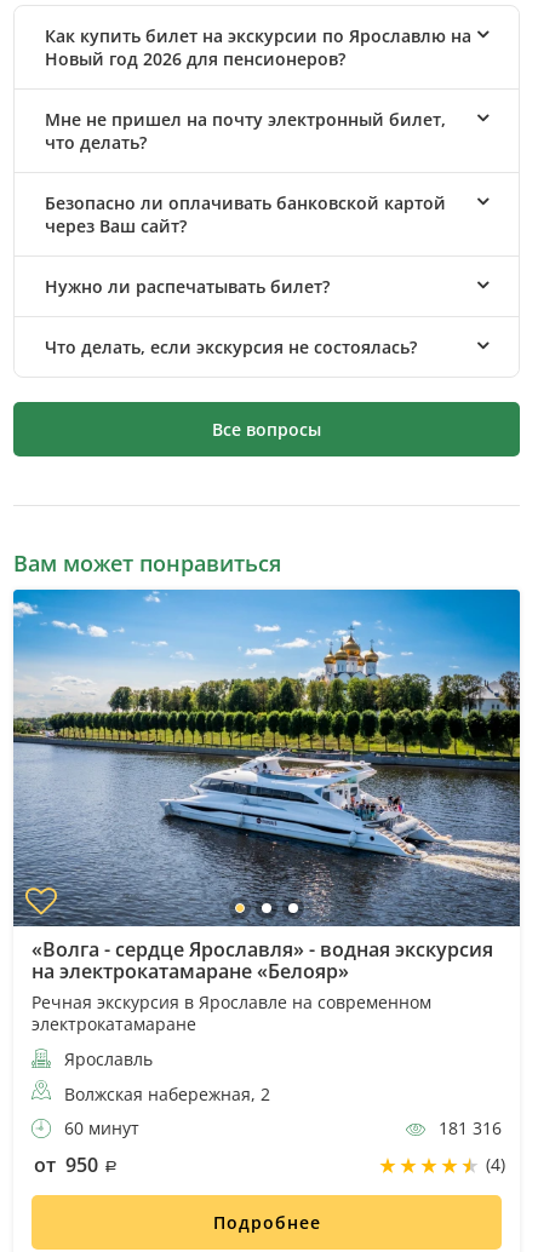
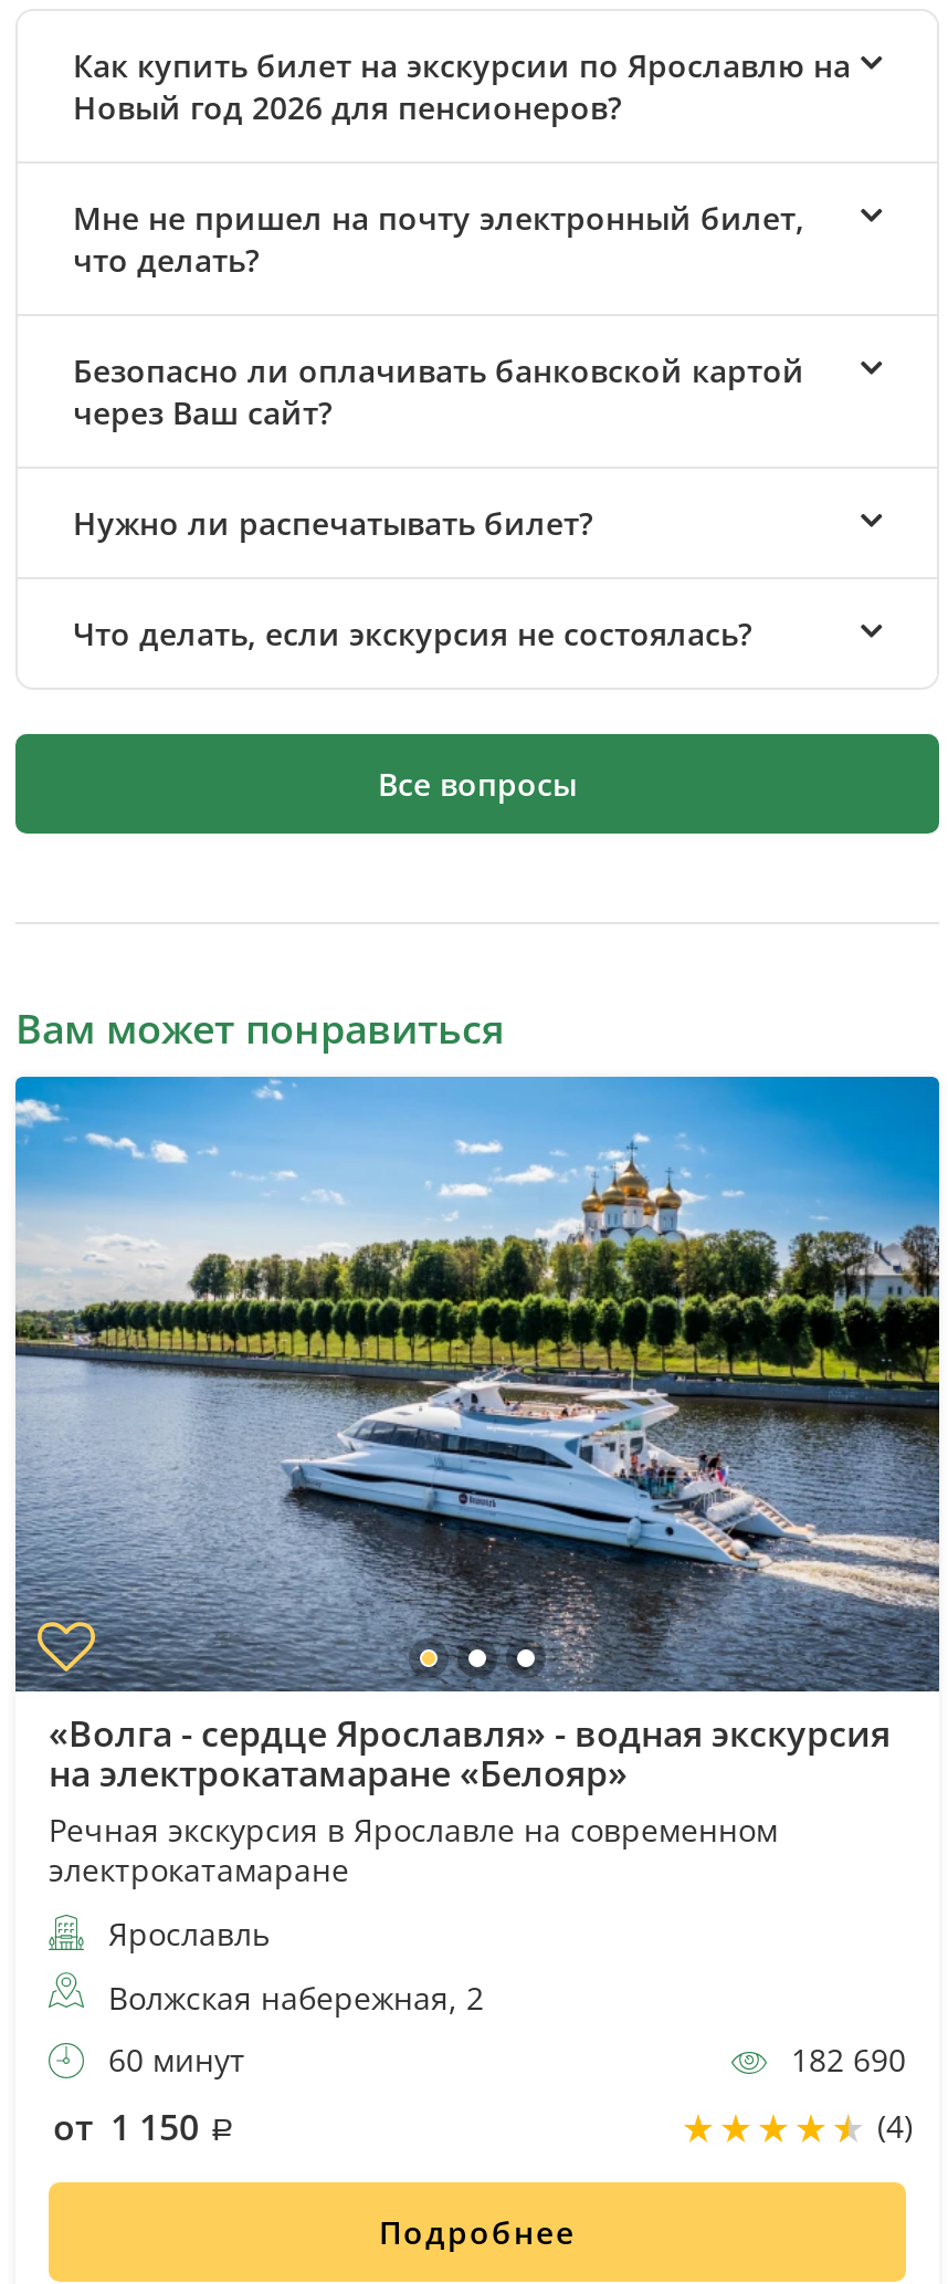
- 181 316
+ 182 690

- от 950
+ от 1 150
